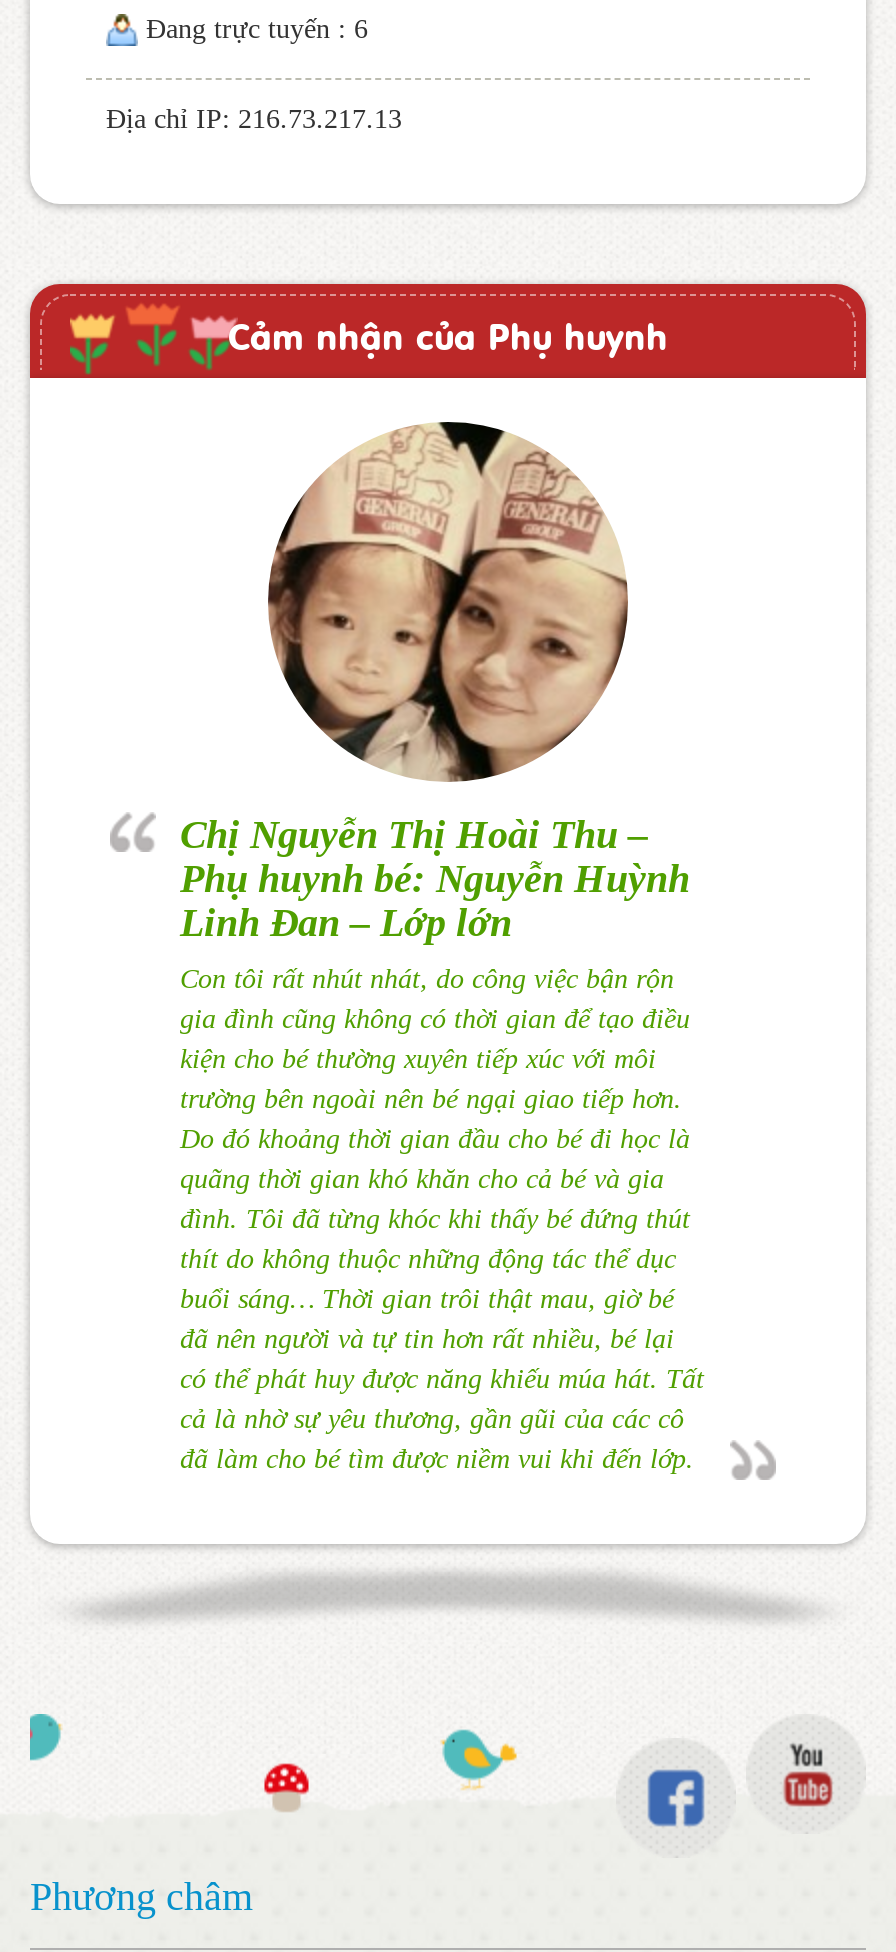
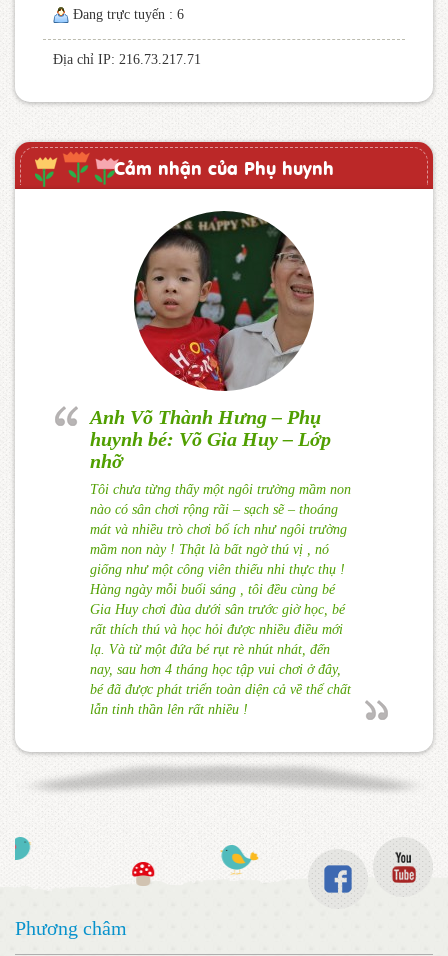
- Địa chỉ IP: 216.73.217.13
+ Địa chỉ IP: 216.73.217.71

- [image]
- Chị Nguyễn Thị Hoài Thu –
- Phụ huynh bé: Nguyễn Huỳnh
- Linh Đan – Lớp lớn
+ [image]
+ Anh Võ Thành Hưng – Phụ
+ huynh bé: Võ Gia Huy – Lớp
+ nhỡ

- Con tôi rất nhút nhát, do công việc bận rộn
- gia đình cũng không có thời gian để tạo điều
- kiện cho bé thường xuyên tiếp xúc với môi
- trường bên ngoài nên bé ngại giao tiếp hơn.
- Do đó khoảng thời gian đầu cho bé đi học là
- quãng thời gian khó khăn cho cả bé và gia
- đình. Tôi đã từng khóc khi thấy bé đứng thút
- thít do không thuộc những động tác thể dục
- buổi sáng… Thời gian trôi thật mau, giờ bé
- đã nên người và tự tin hơn rất nhiều, bé lại
- có thể phát huy được năng khiếu múa hát. Tất
- cả là nhờ sự yêu thương, gần gũi của các cô
- đã làm cho bé tìm được niềm vui khi đến lớp.
+ Tôi chưa từng thấy một ngôi trường mầm non
+ nào có sân chơi rộng rãi – sạch sẽ – thoáng
+ mát và nhiều trò chơi bổ ích như ngôi trường
+ mầm non này ! Thật là bất ngờ thú vị , nó
+ giống như một công viên thiếu nhi thực thụ !
+ Hàng ngày mỗi buổi sáng , tôi đều cùng bé
+ Gia Huy chơi đùa dưới sân trước giờ học, bé
+ rất thích thú và học hỏi được nhiều điều mới
+ lạ. Và từ một đứa bé rụt rè nhút nhát, đến
+ nay, sau hơn 4 tháng học tập vui chơi ở đây,
+ bé đã được phát triển toàn diện cả về thể chất
+ lẫn tinh thần lên rất nhiều !
